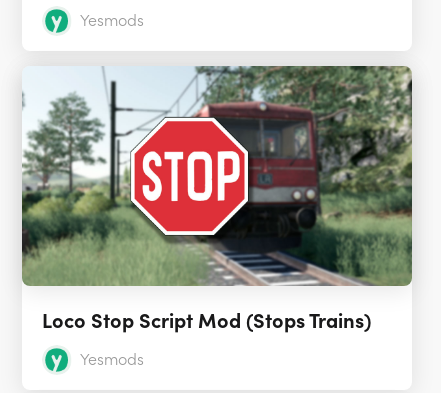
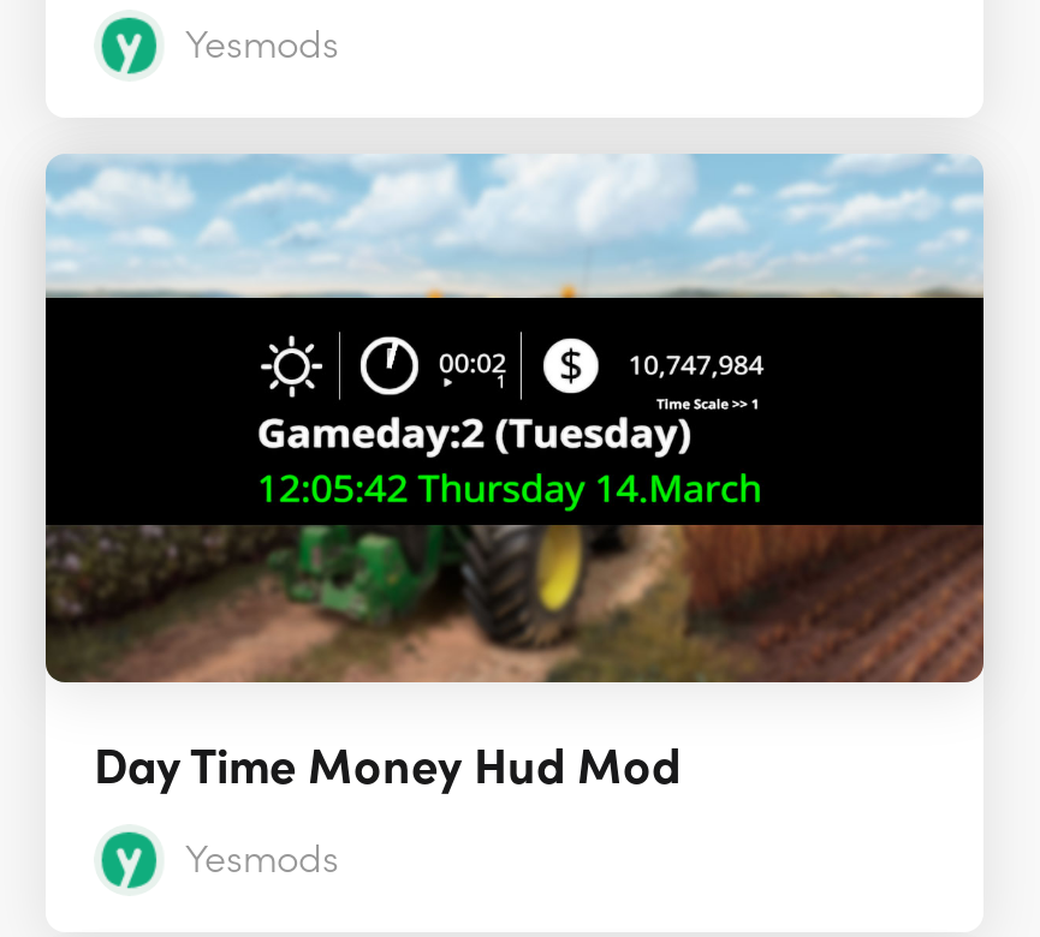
- [image]
- Loco Stop Script Mod (Stops Trains)
+ [image]
+ Day Time Money Hud Mod
